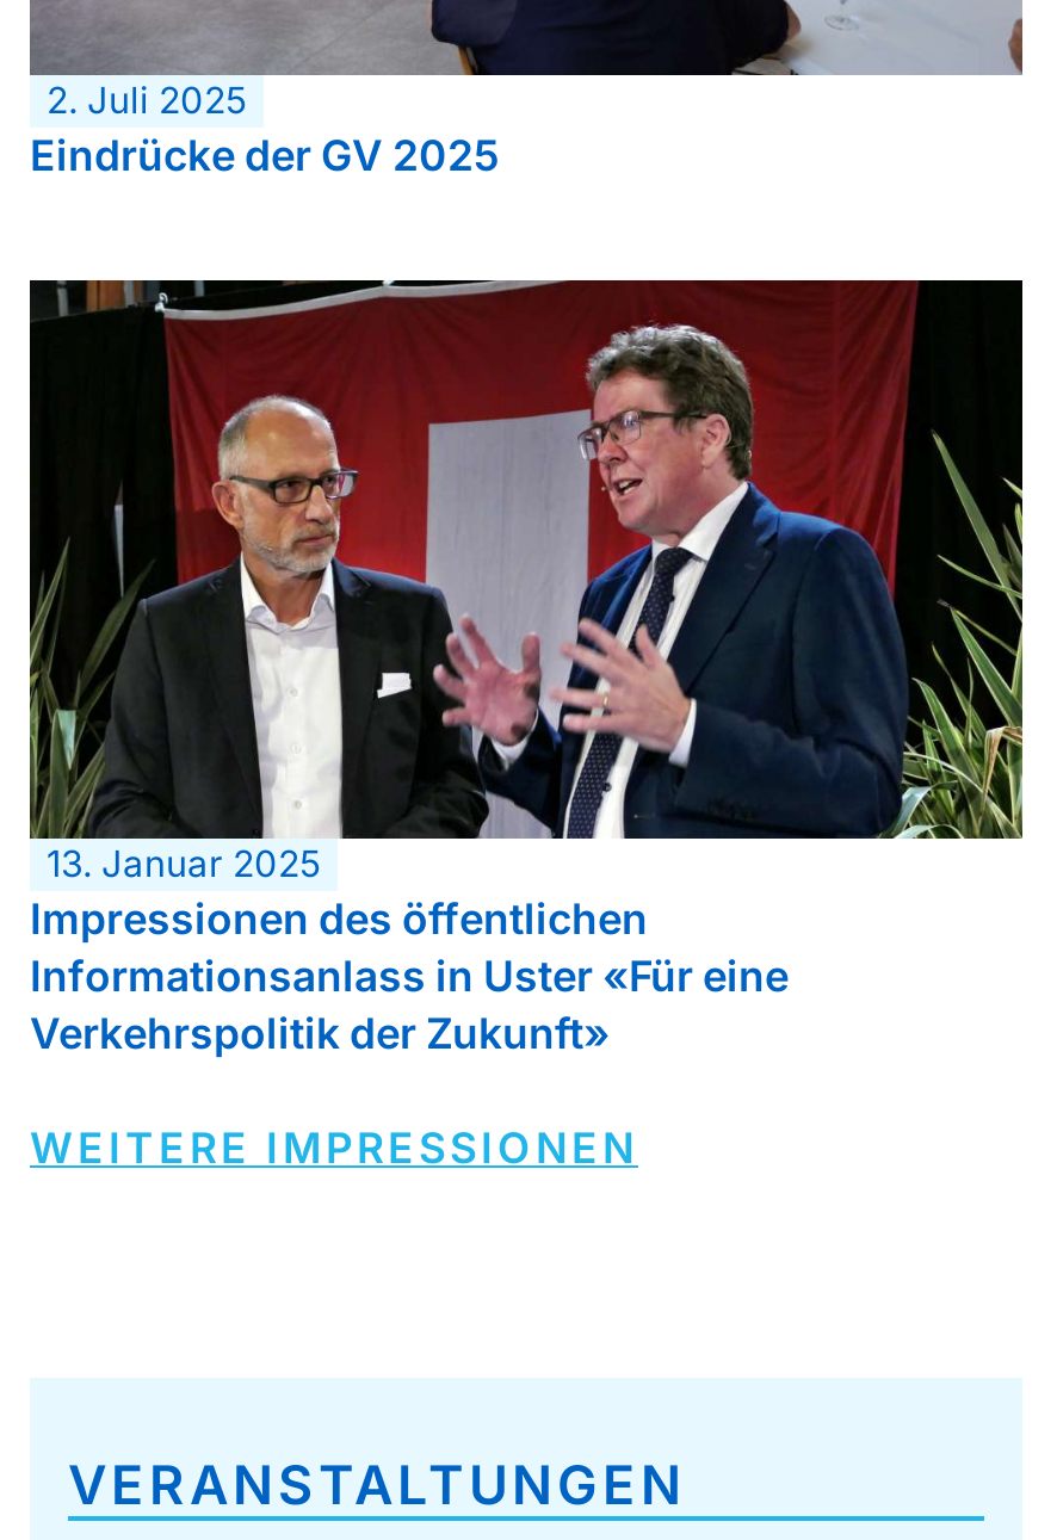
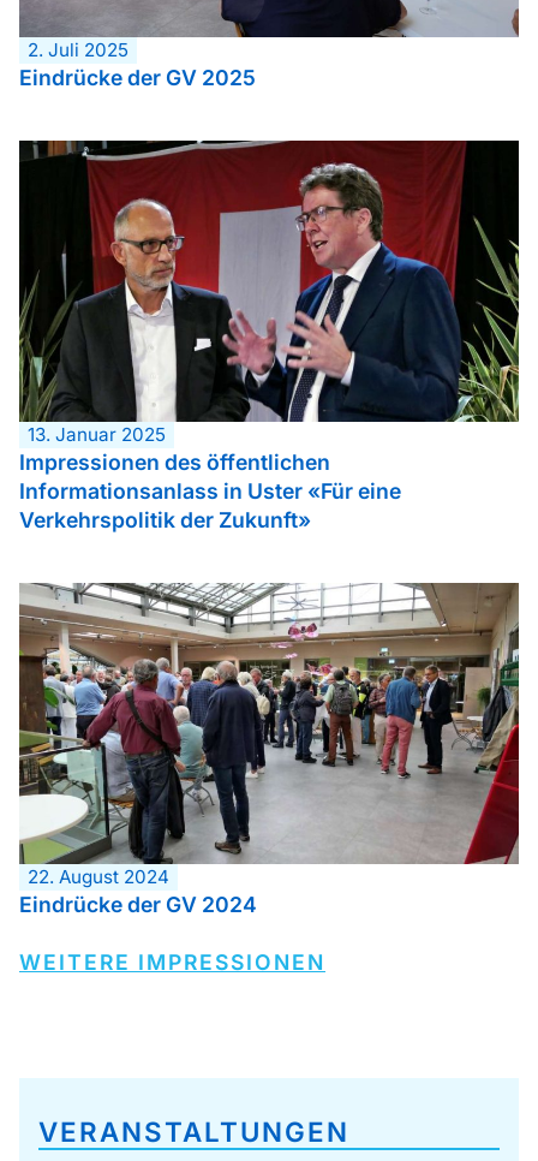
+ [image]
+ 22. August 2024
+ Eindrücke der GV 2024
